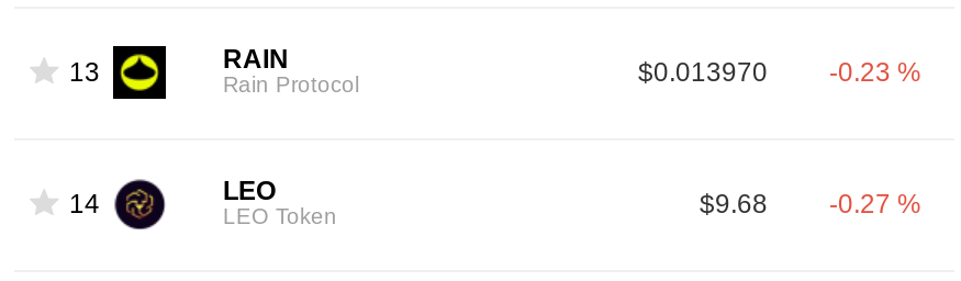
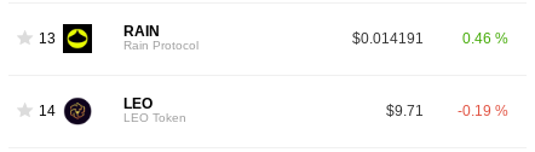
- $0.013970
+ $0.014191

- -0.23 %
+ 0.46 %

- $9.68
+ $9.71

- -0.27 %
+ -0.19 %
